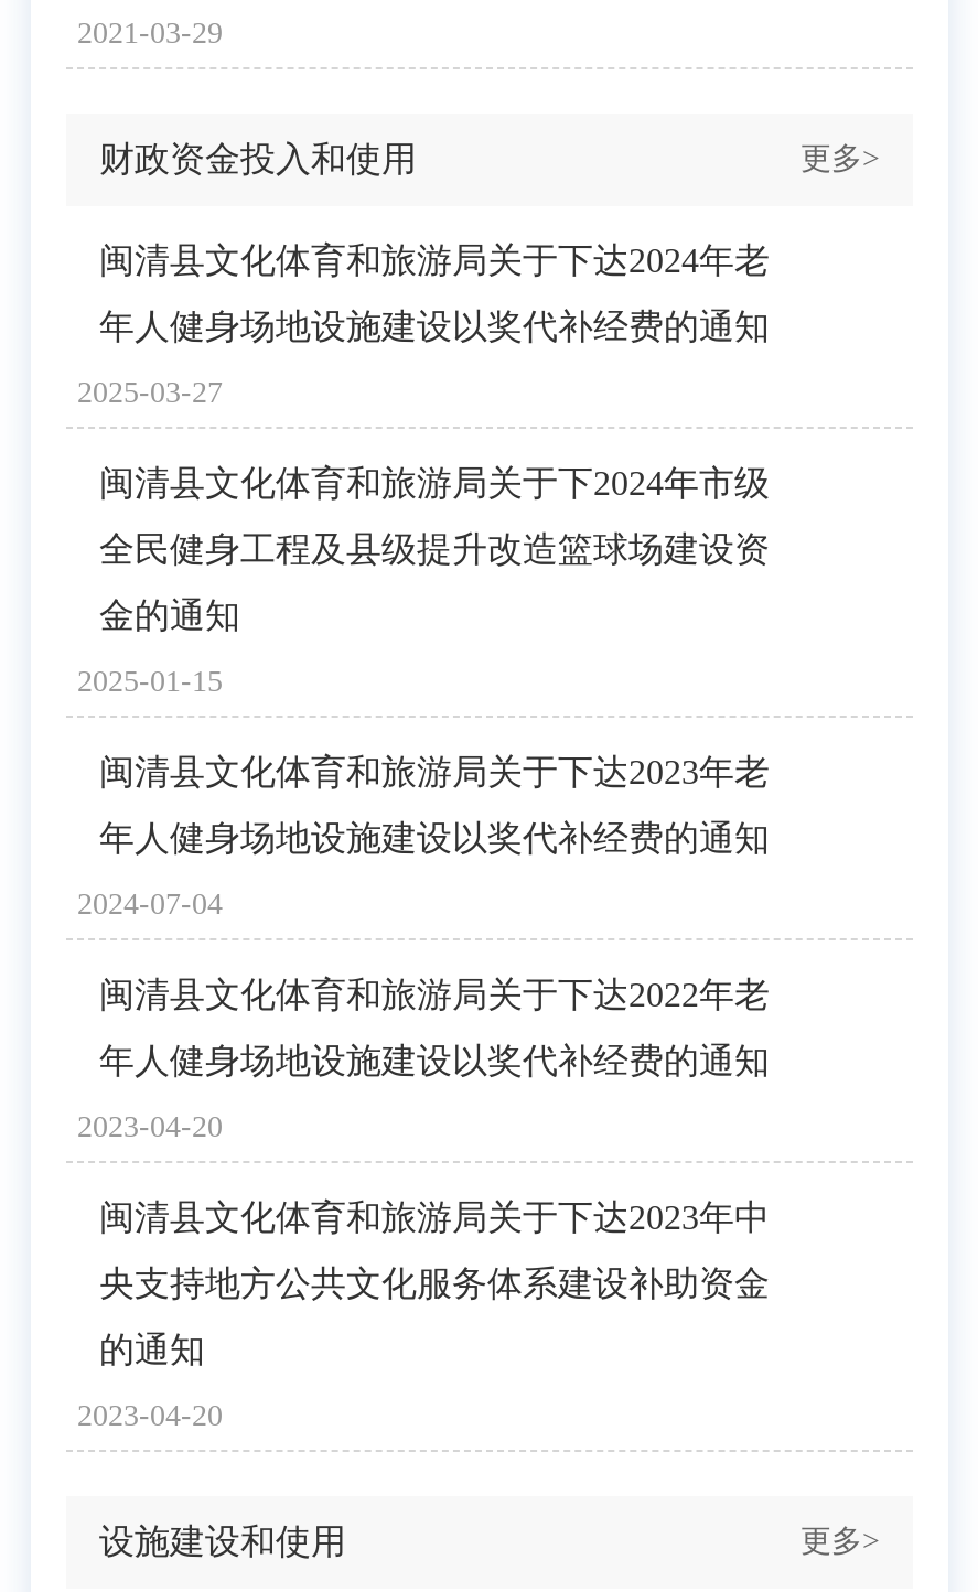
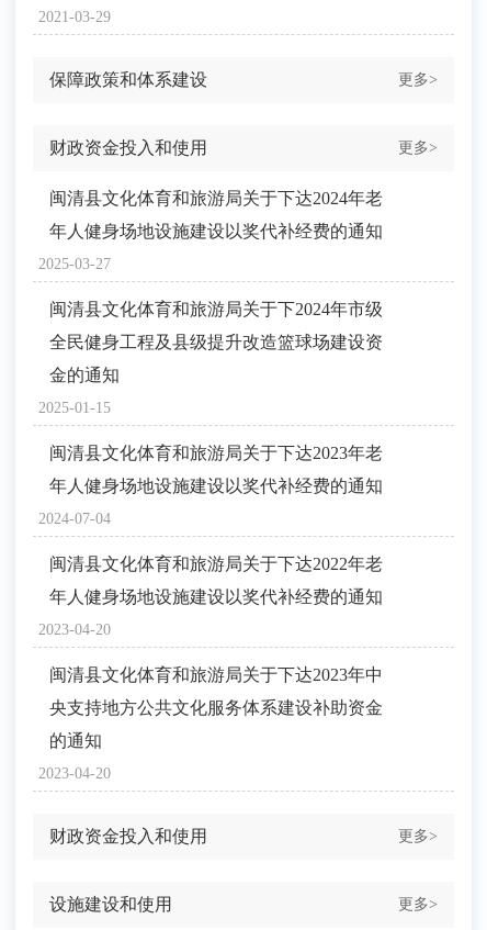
+ 保障政策和体系建设
+ 更多>

+ 财政资金投入和使用
+ 更多>
